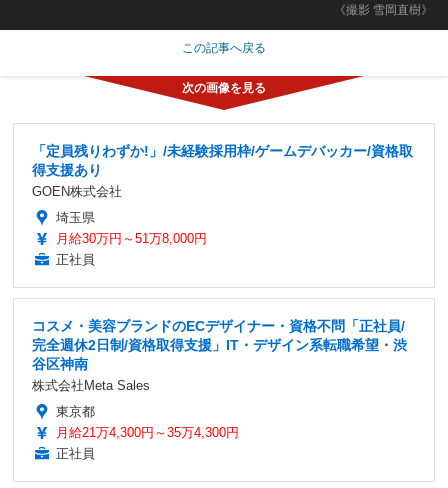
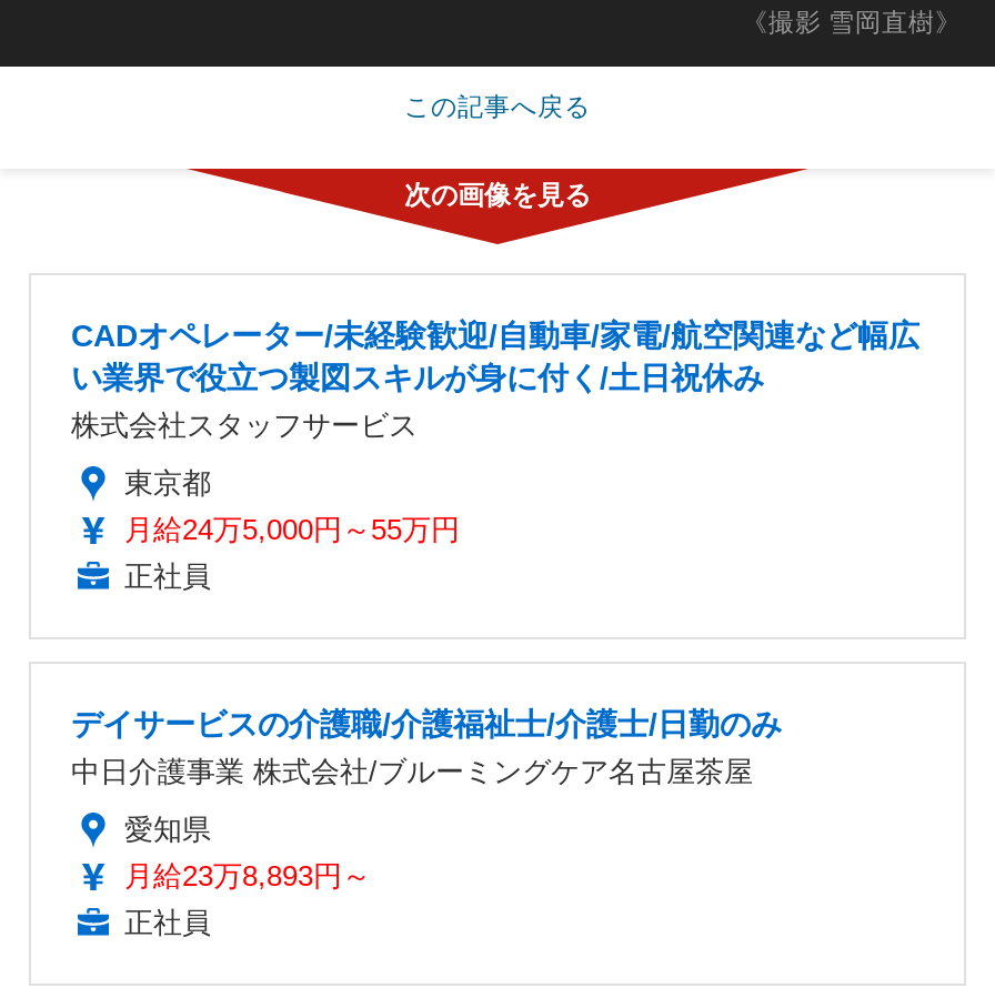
- 「定員残りわずか!」/未経験採用枠/ゲームデバッカー/資格取
- 得支援あり
- GOEN株式会社
+ CADオペレーター/未経験歓迎/自動車/家電/航空関連など幅広
+ い業界で役立つ製図スキルが身に付く/土日祝休み
+ 株式会社スタッフサービス

- 埼玉県
- 月給30万円～51万8,000円
+ 東京都
+ 月給24万5,000円～55万円

- コスメ・美容ブランドのECデザイナー・資格不問「正社員/
- 完全週休2日制/資格取得支援」IT・デザイン系転職希望・渋
- 谷区神南
- 株式会社Meta Sales
+ デイサービスの介護職/介護福祉士/介護士/日勤のみ
+ 中日介護事業 株式会社/ブルーミングケア名古屋茶屋

- 東京都
- 月給21万4,300円～35万4,300円
+ 愛知県
+ 月給23万8,893円～
